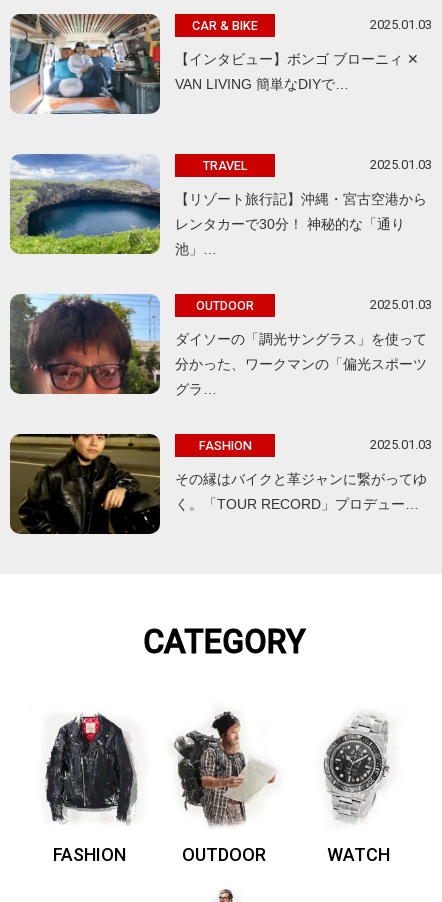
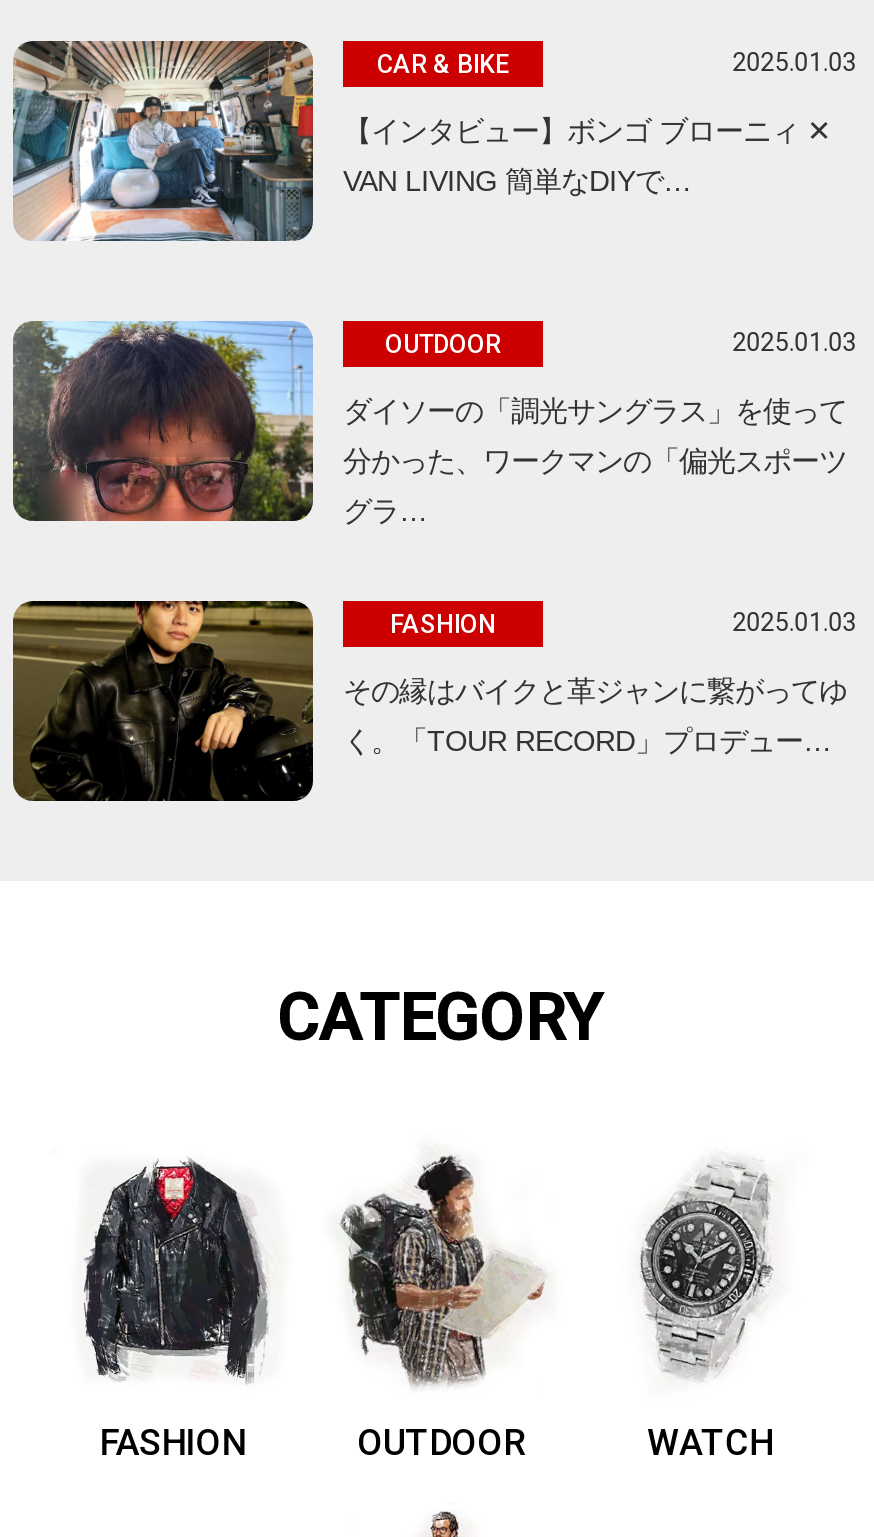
- [image]
- TRAVEL
- 2025.01.03
- 【リゾート旅行記】沖縄・宮古空港から
- レンタカーで30分！ 神秘的な「通り
- 池」…
